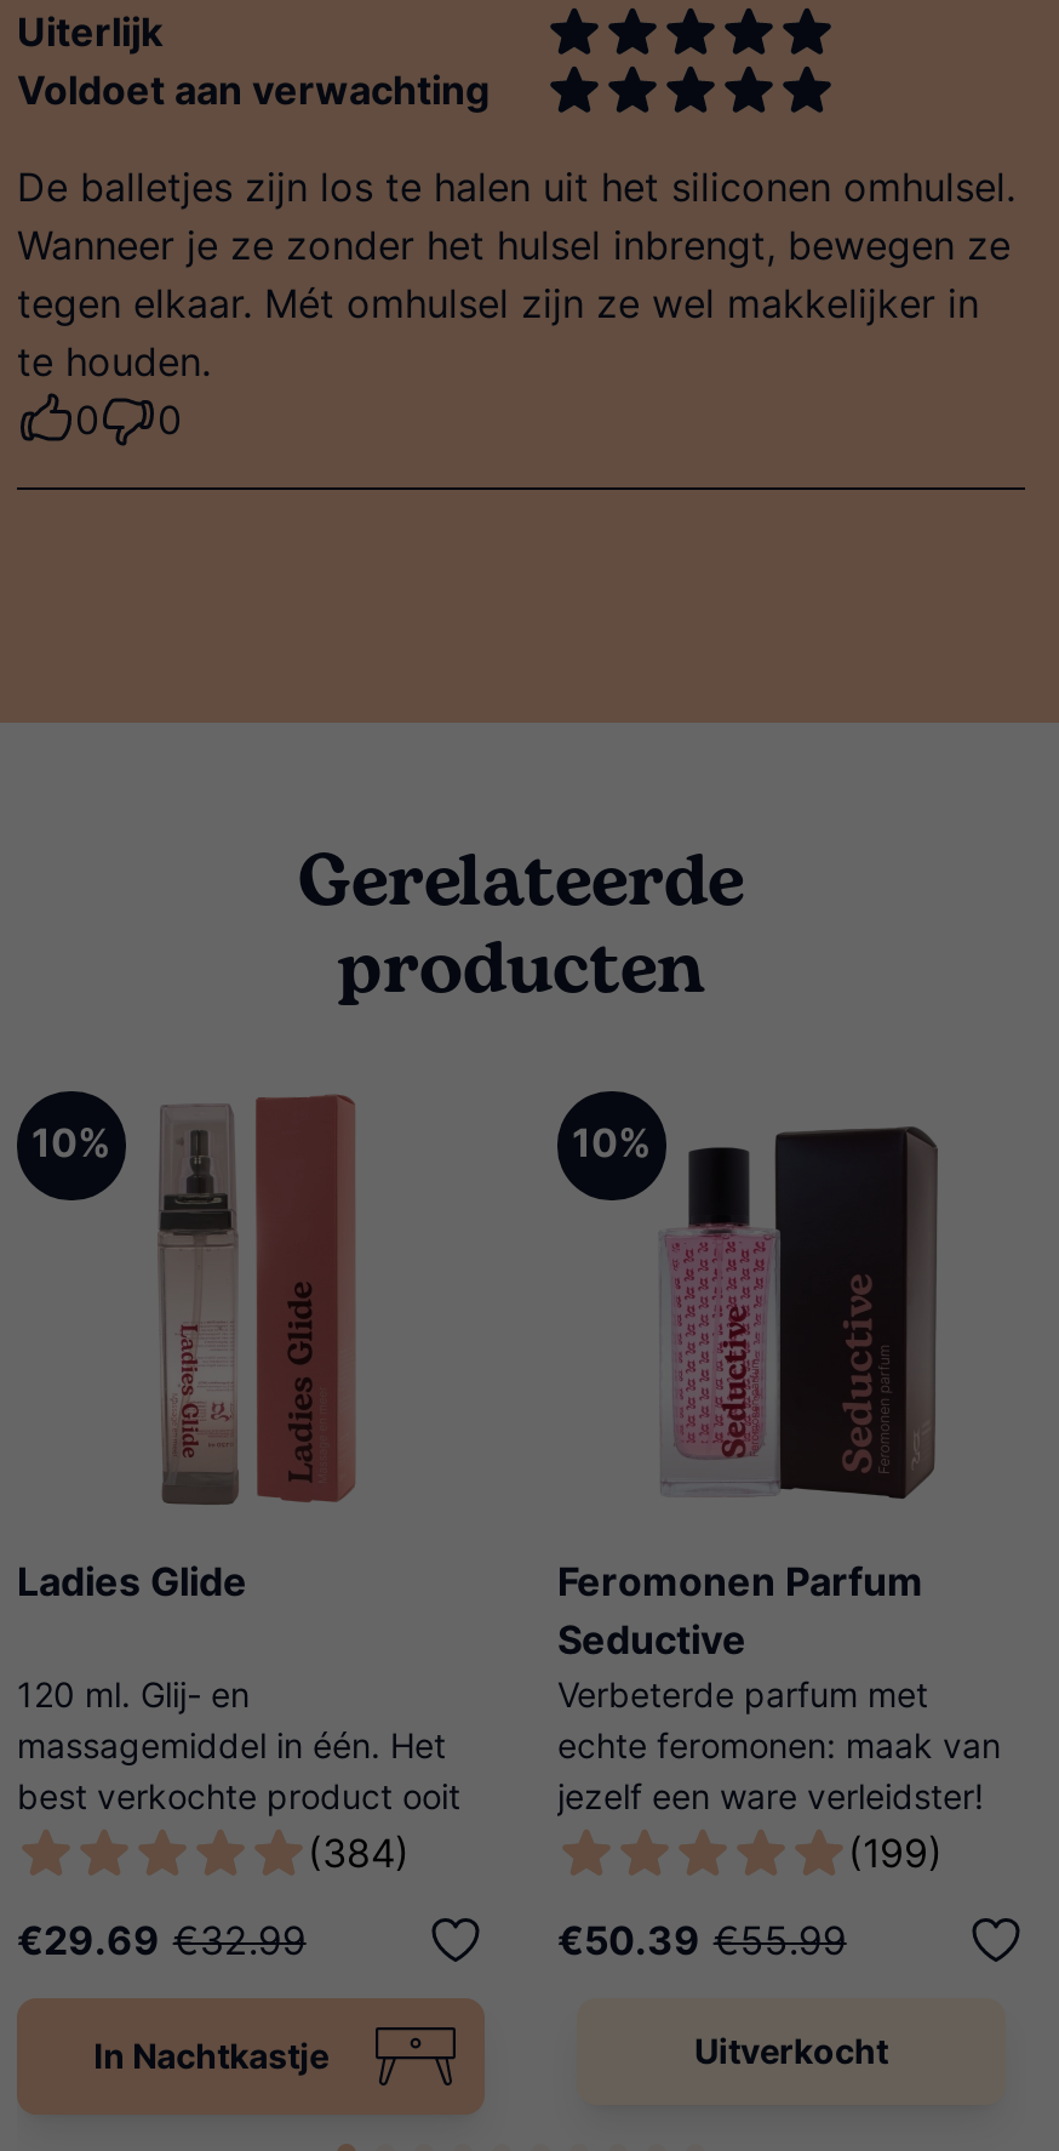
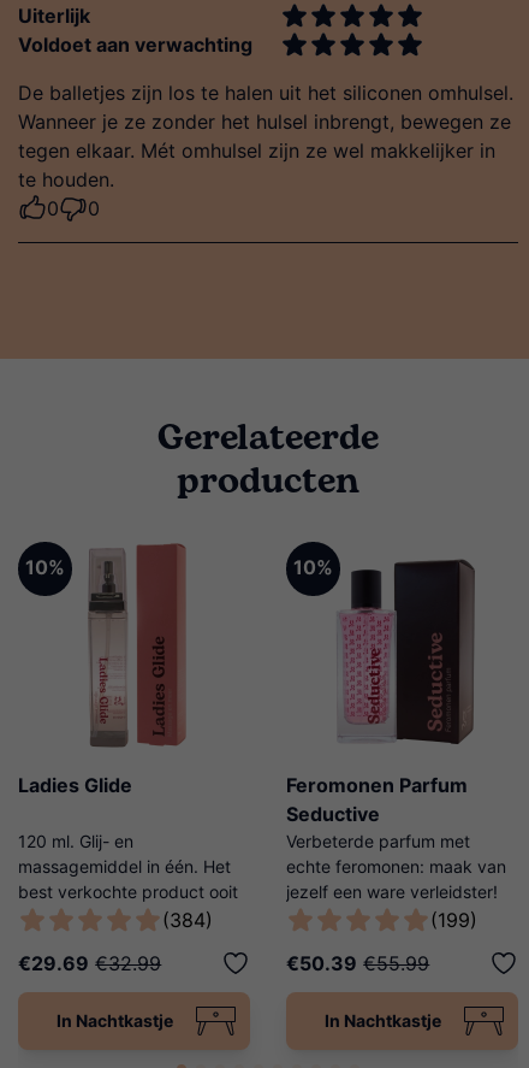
- Uitverkocht
+ In Nachtkastje
